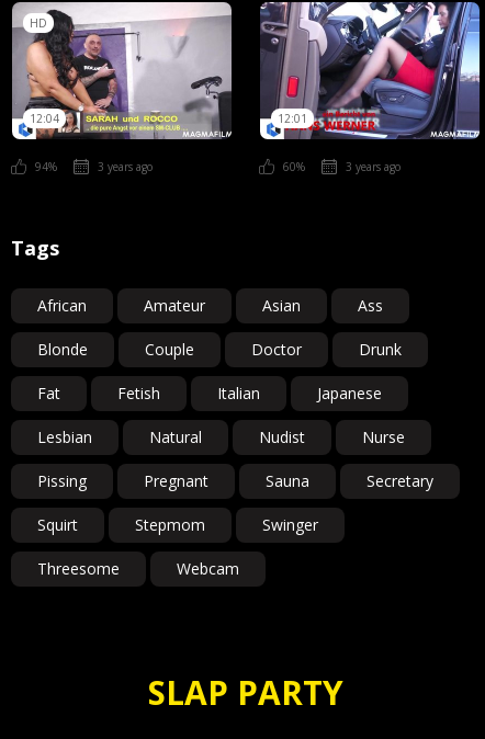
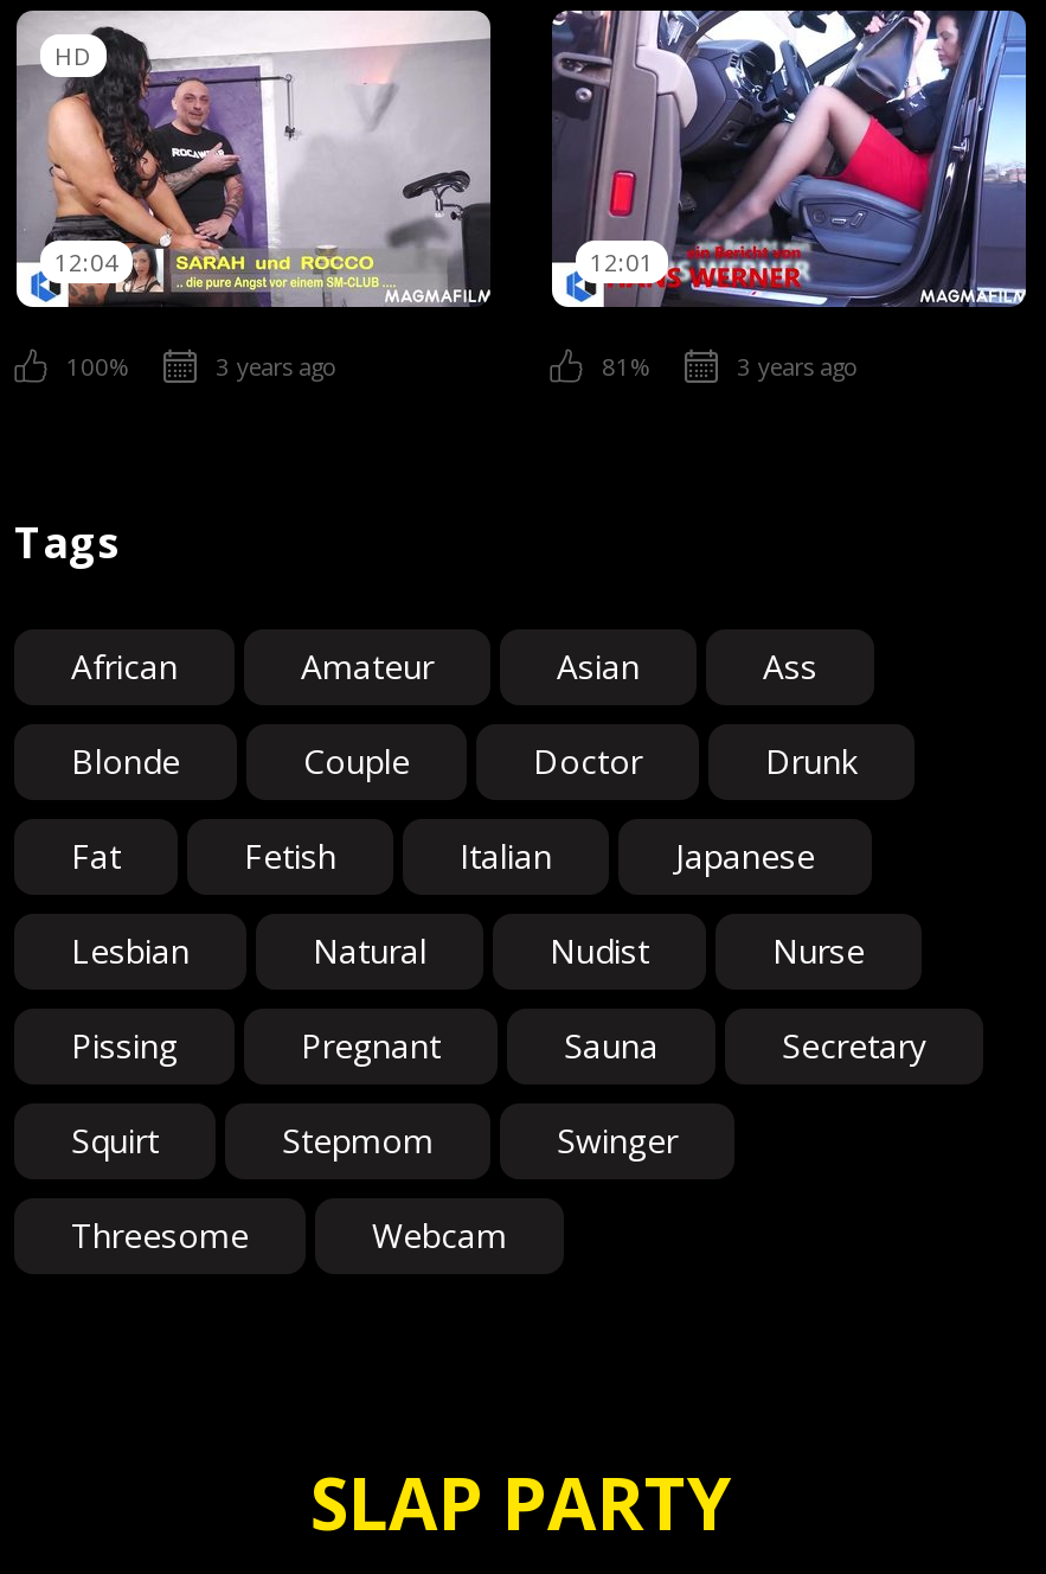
- 94%
+ 100%

- 60%
+ 81%
